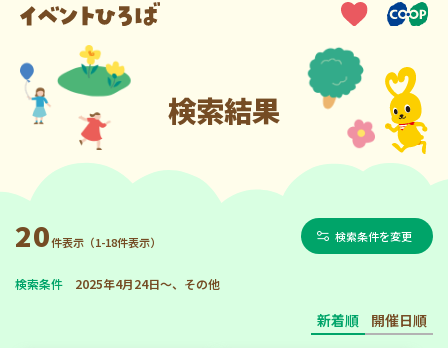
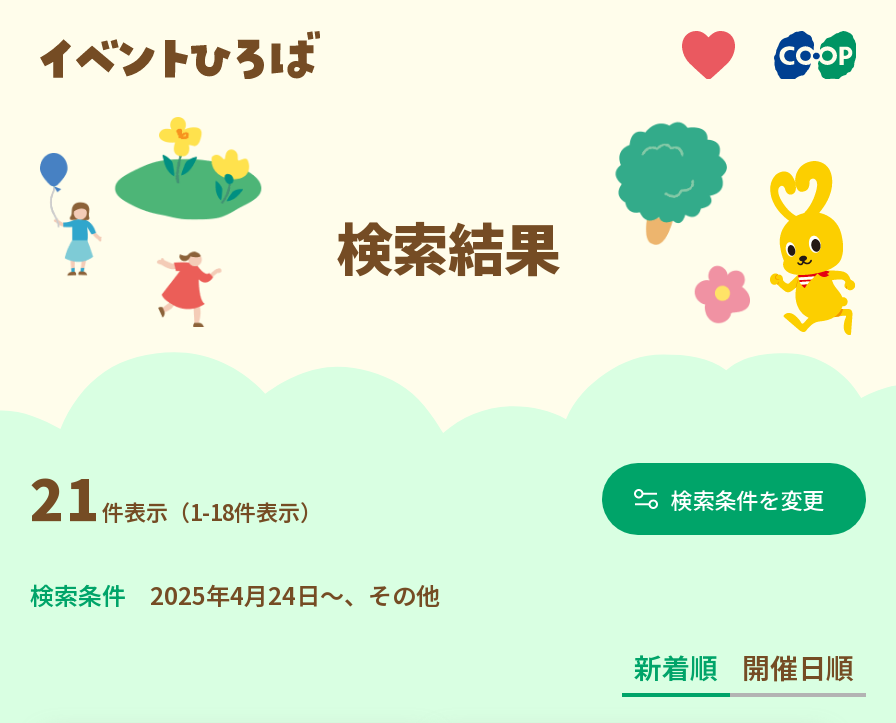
- 20件表示（1-18件表示）
+ 21件表示（1-18件表示）
